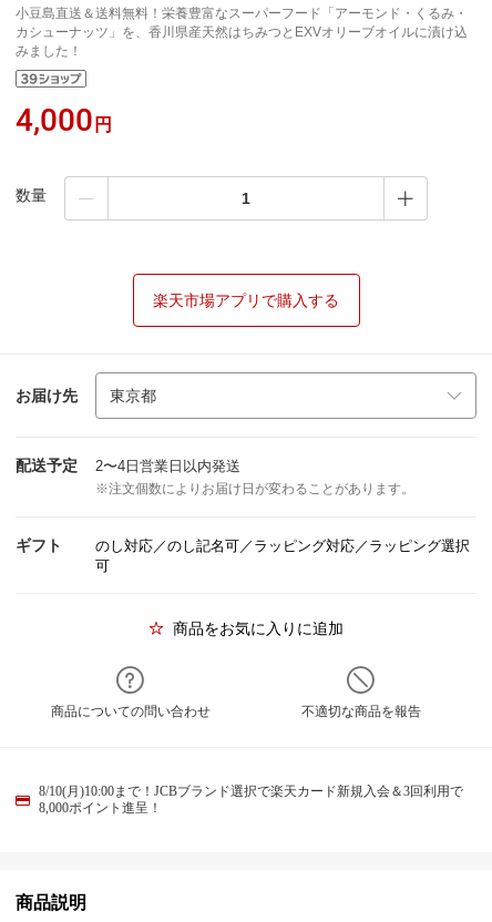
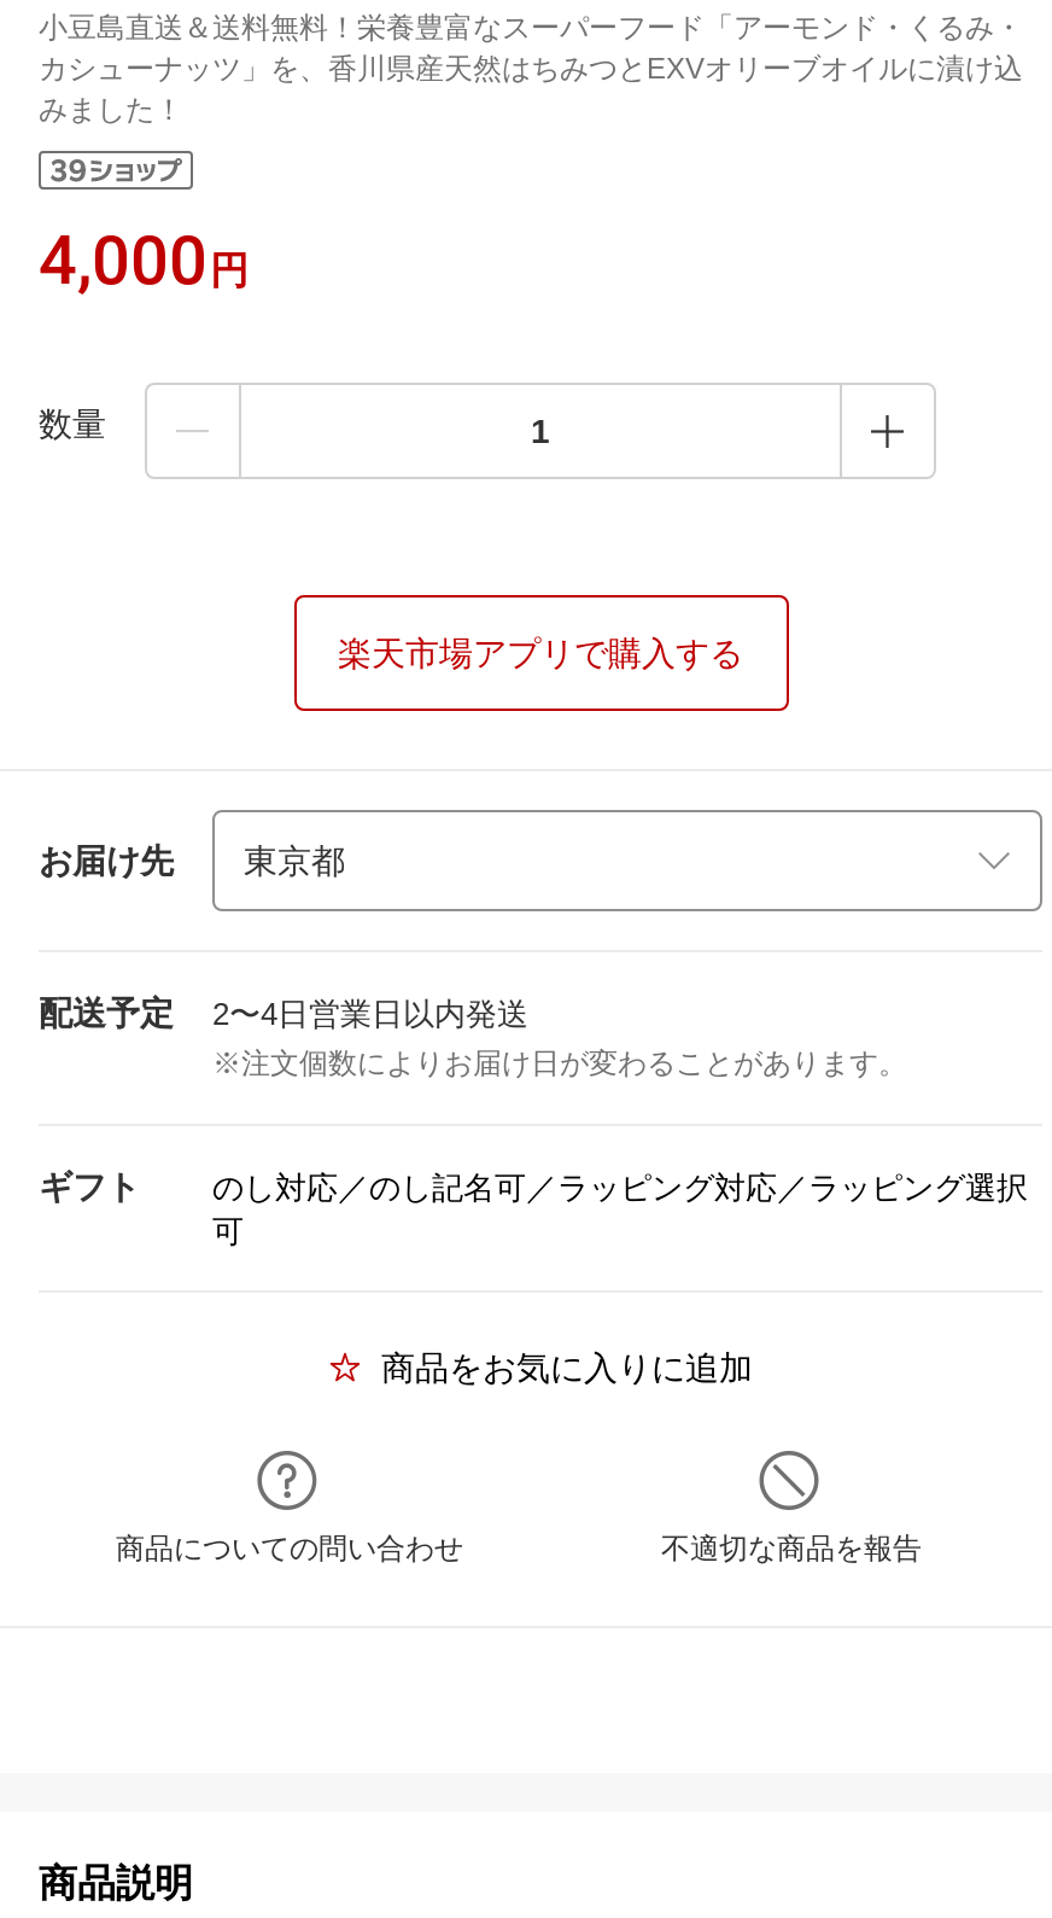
- 8/10(月)10:00まで！JCBブランド選択で楽天カード新規入会＆3回利用で
- 8,000ポイント進呈！
